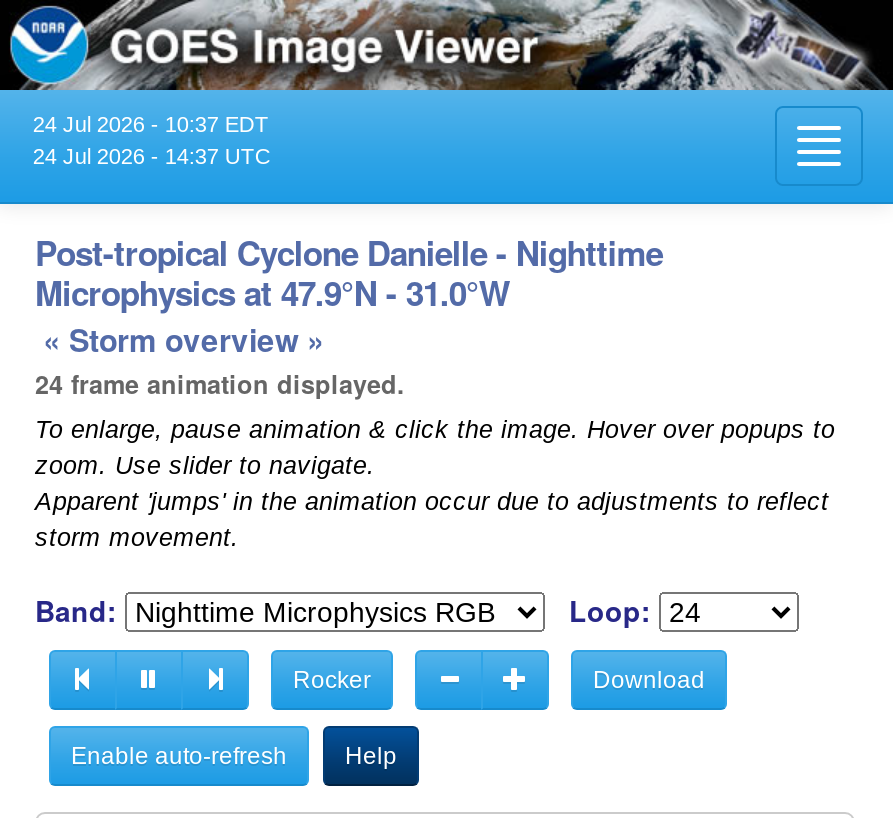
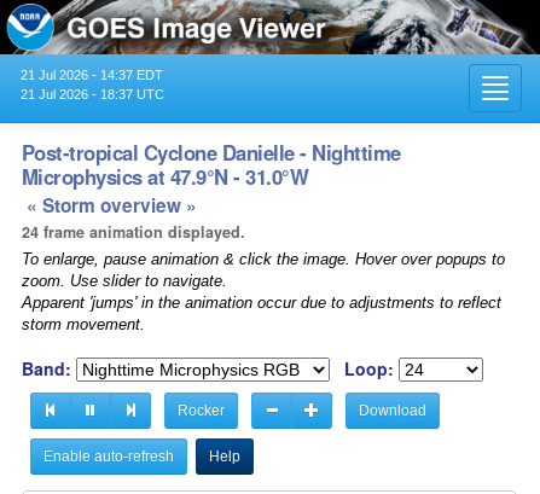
- 24 Jul 2026 - 10:37 EDT
+ 21 Jul 2026 - 14:37 EDT

- 24 Jul 2026 - 14:37 UTC
+ 21 Jul 2026 - 18:37 UTC
